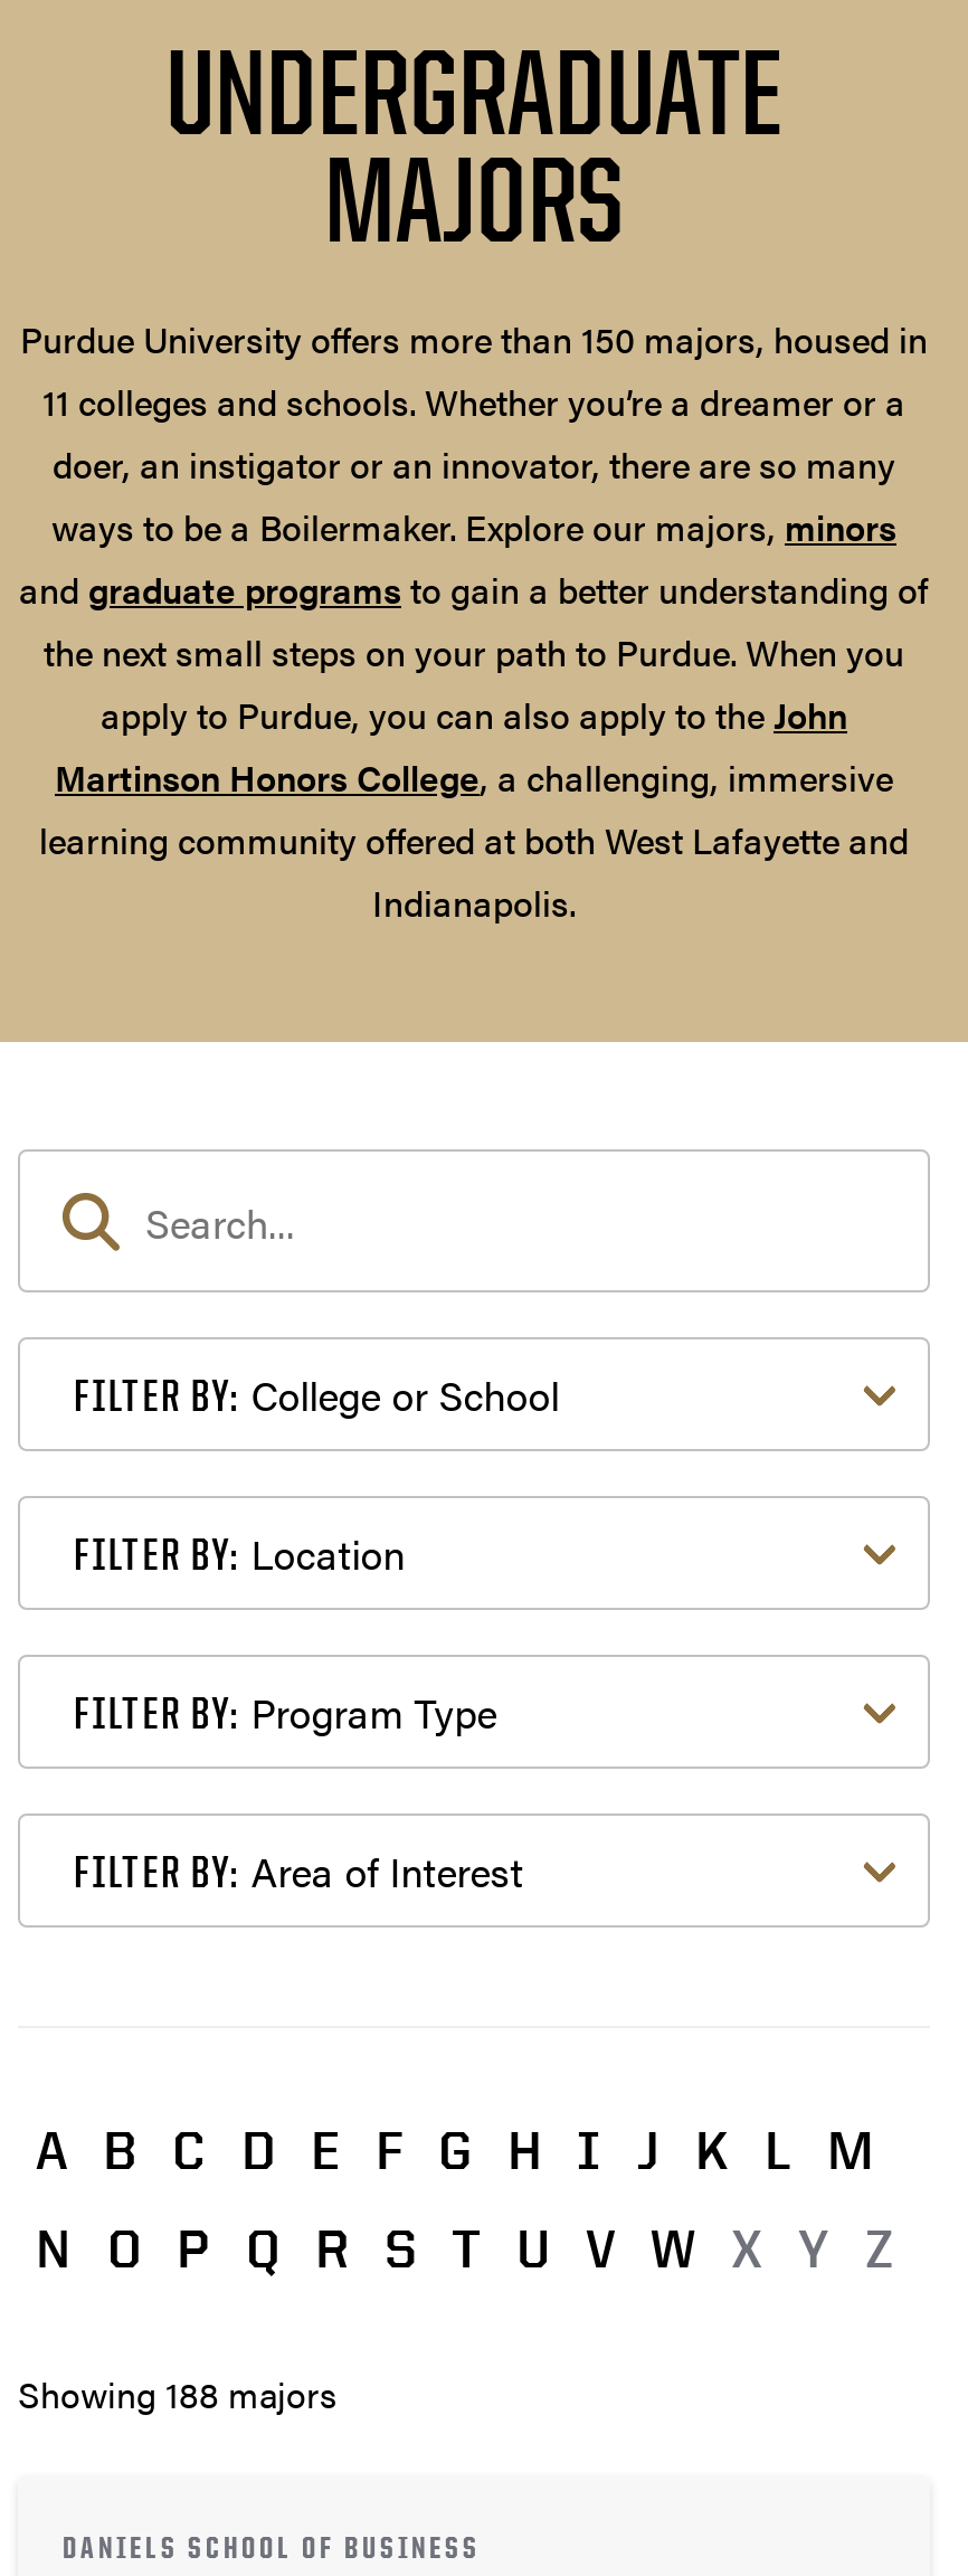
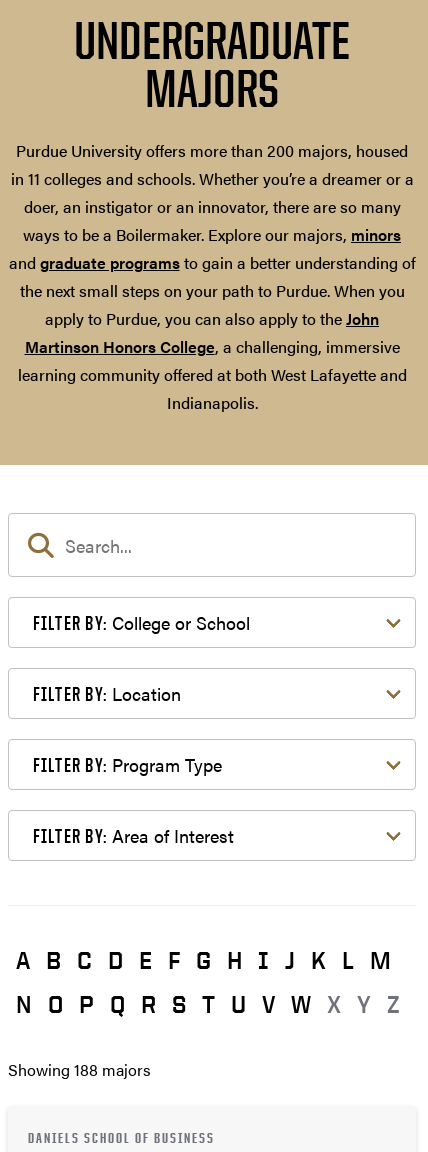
- Purdue University offers more than 150 majors, housed in
- 11 colleges and schools. Whether you’re a dreamer or a
+ Purdue University offers more than 200 majors, housed
+ in 11 colleges and schools. Whether you’re a dreamer or a
